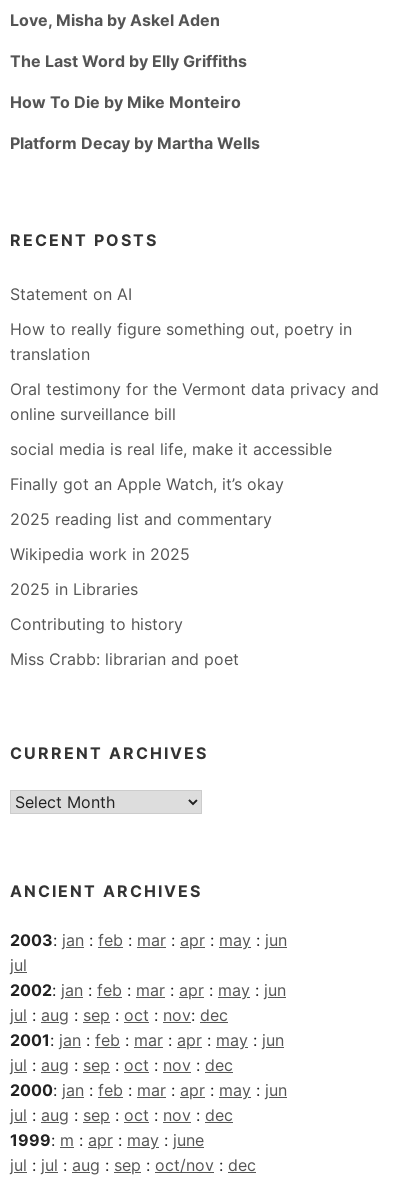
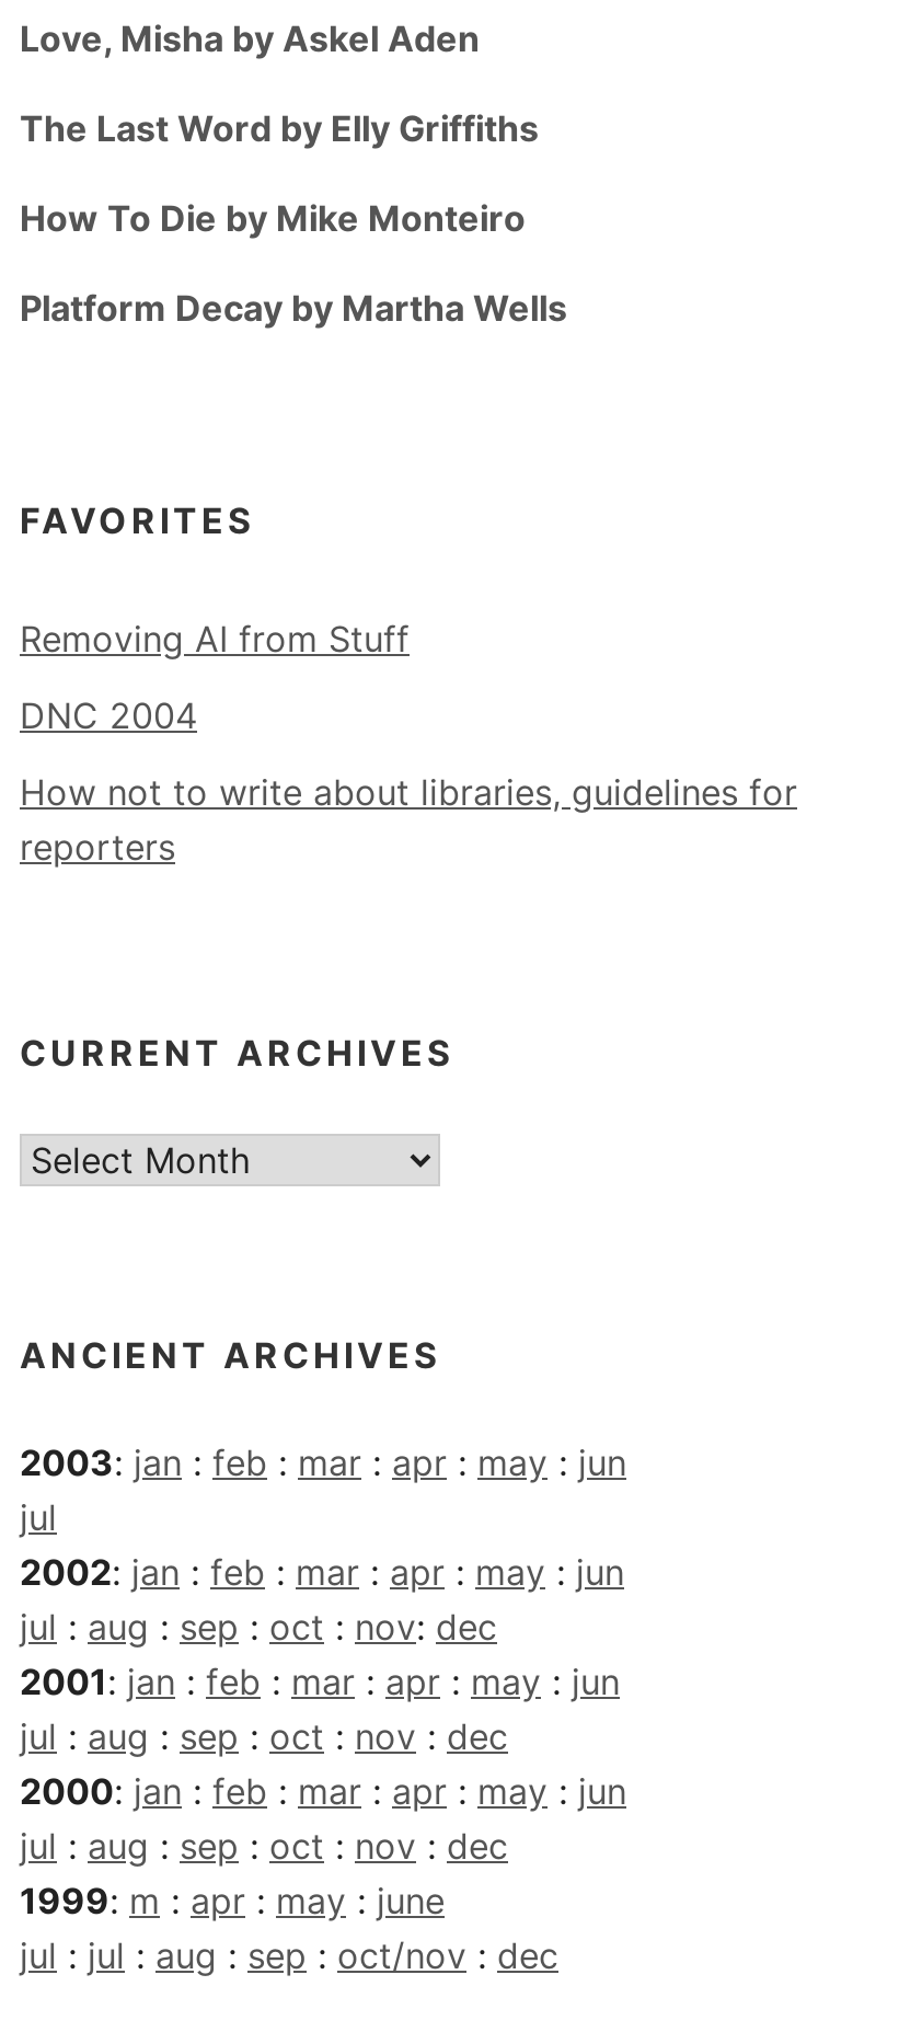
- RECENT POSTS
- Statement on AI
- How to really figure something out, poetry in
- translation
- Oral testimony for the Vermont data privacy and
- online surveillance bill
- social media is real life, make it accessible
- Finally got an Apple Watch, it’s okay
- 2025 reading list and commentary
- Wikipedia work in 2025
- 2025 in Libraries
- Contributing to history
- Miss Crabb: librarian and poet
+ FAVORITES
+ Removing AI from Stuff
+ DNC 2004
+ How not to write about libraries, guidelines for
+ reporters
